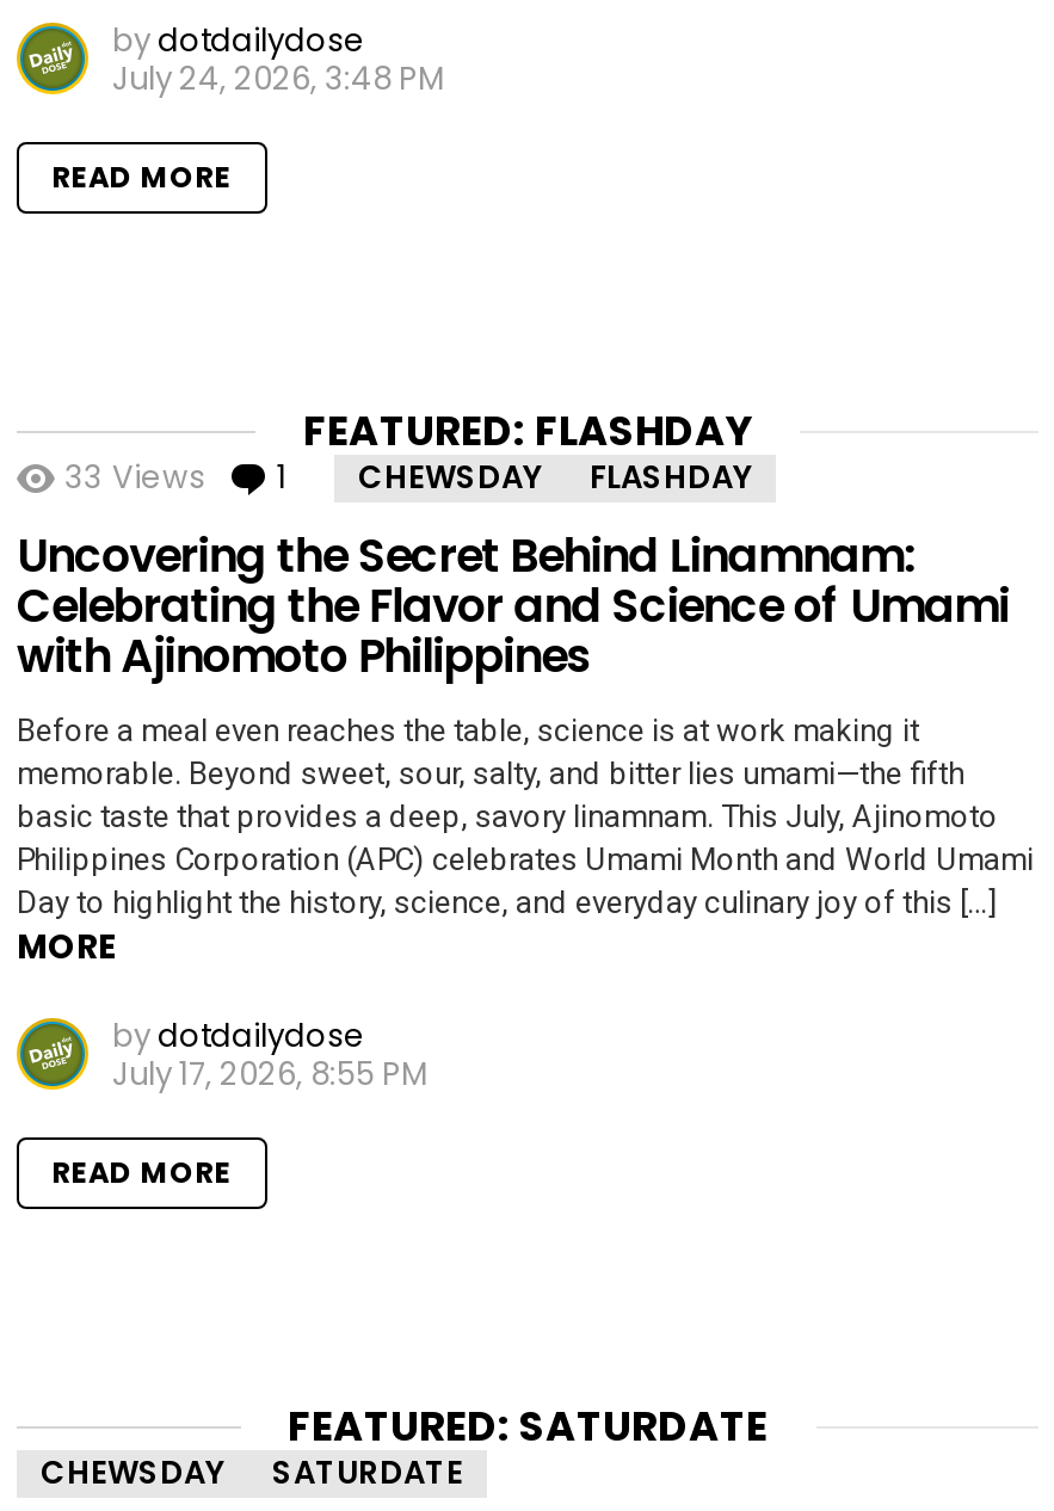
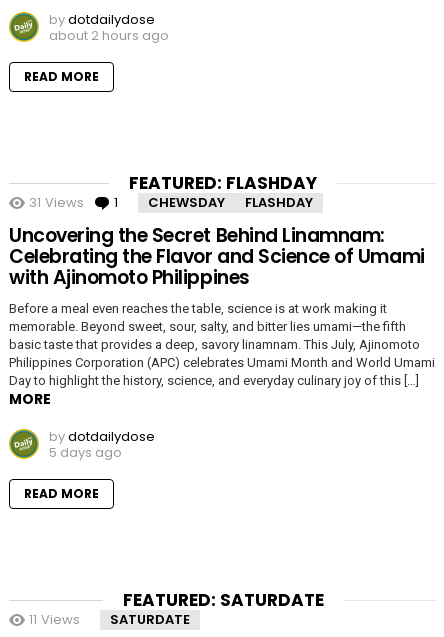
- July 24, 2026, 3:48 PM
+ about 2 hours ago

- 33 Views
+ 31 Views

- July 17, 2026, 8:55 PM
+ 5 days ago

- CHEWSDAY
+ 11 Views
